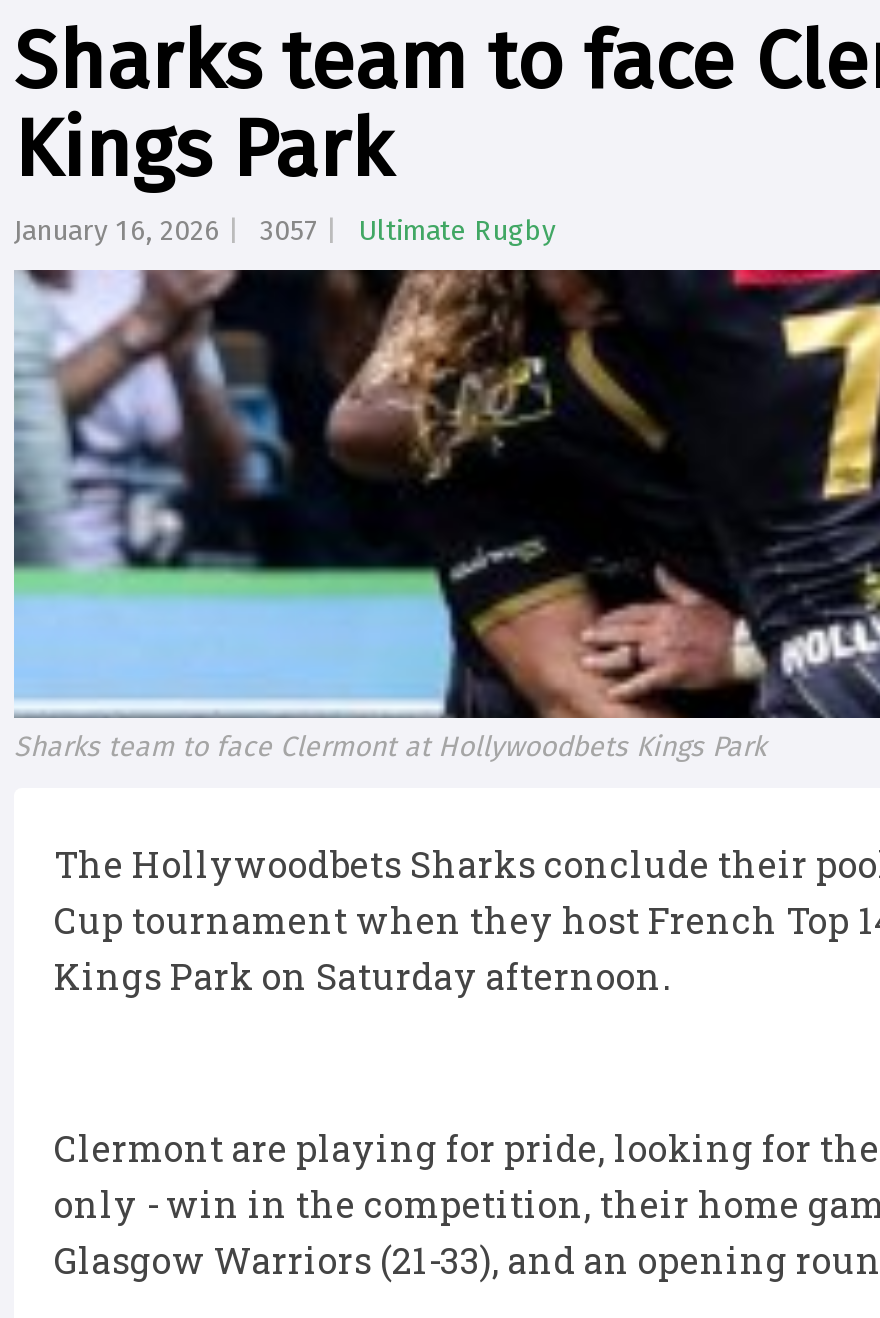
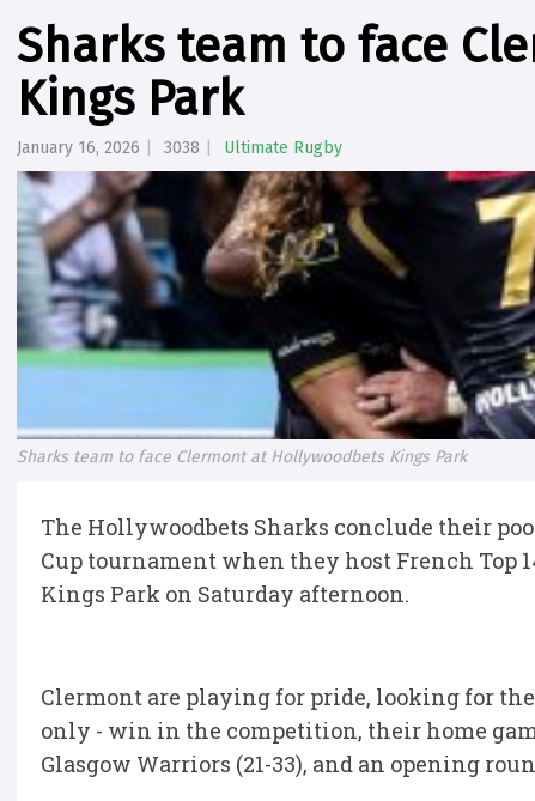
- January 16, 2026 3057 Ultimate Rugby
+ January 16, 2026 3038 Ultimate Rugby
